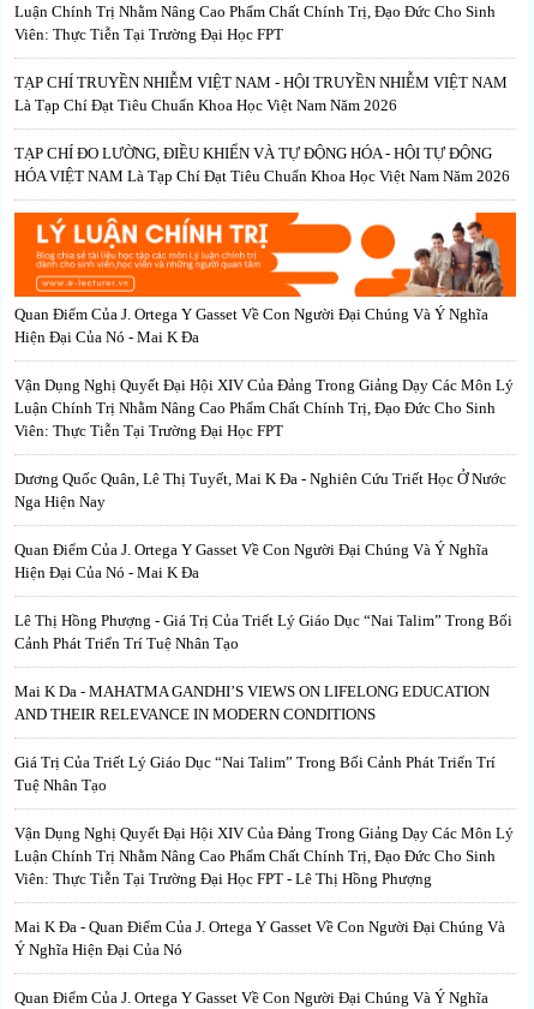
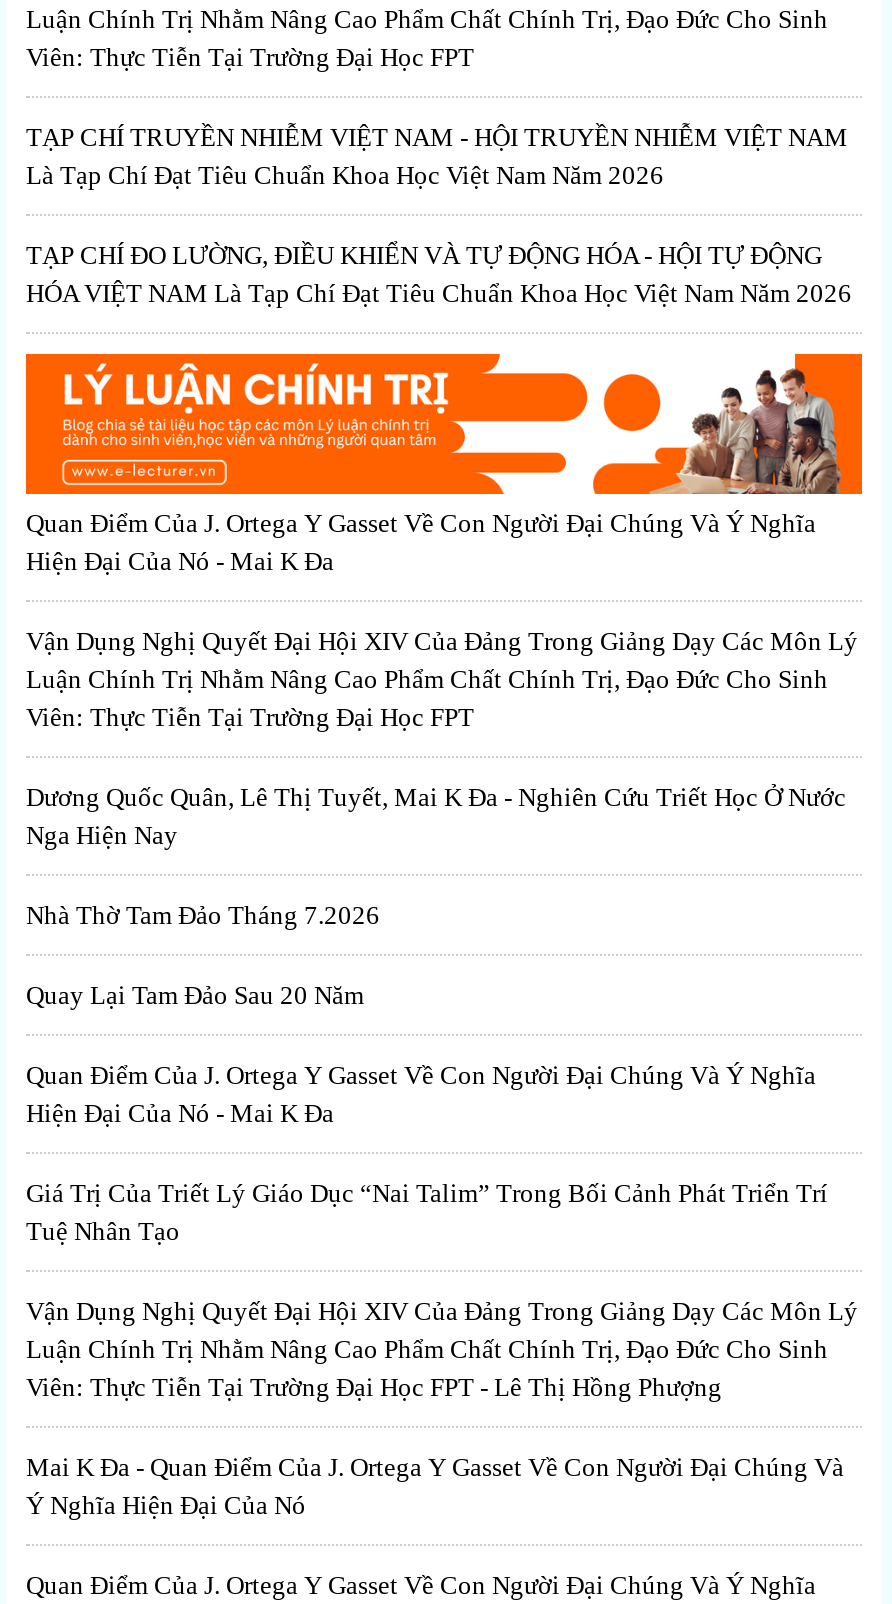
+ Nhà Thờ Tam Đảo Tháng 7.2026
+ Quay Lại Tam Đảo Sau 20 Năm

moved down: Quan Điểm Của J. Ortega Y Gasset Về Con Người Đại Chúng Và Ý Nghĩa | Hiện Đại Của Nó - Mai K Đa

- Lê Thị Hồng Phượng - Giá Trị Của Triết Lý Giáo Dục “Nai Talim” Trong Bối
- Cảnh Phát Triển Trí Tuệ Nhân Tạo
- Mai K Da - MAHATMA GANDHI’S VIEWS ON LIFELONG EDUCATION
- AND THEIR RELEVANCE IN MODERN CONDITIONS
